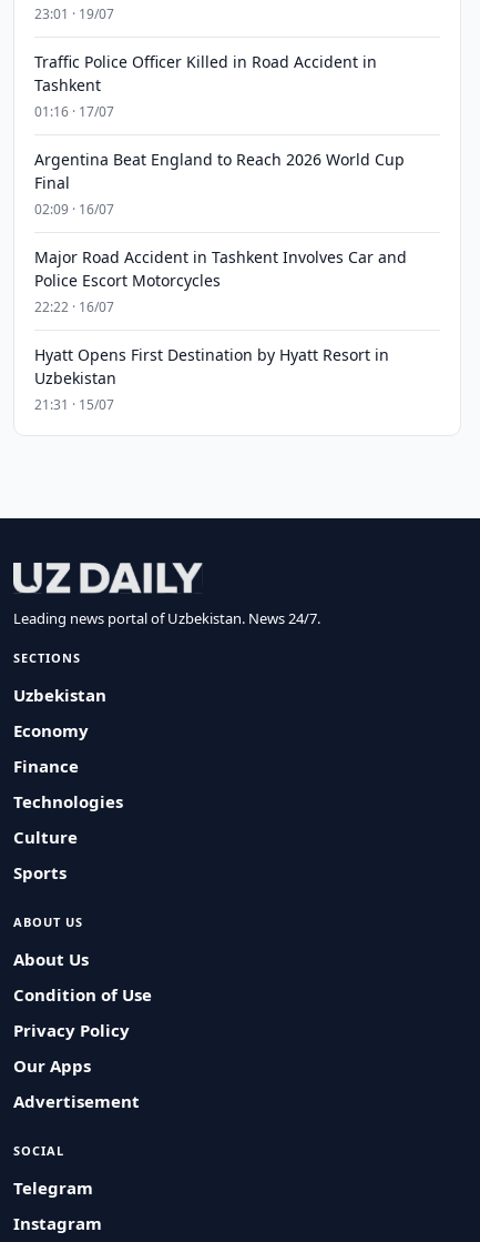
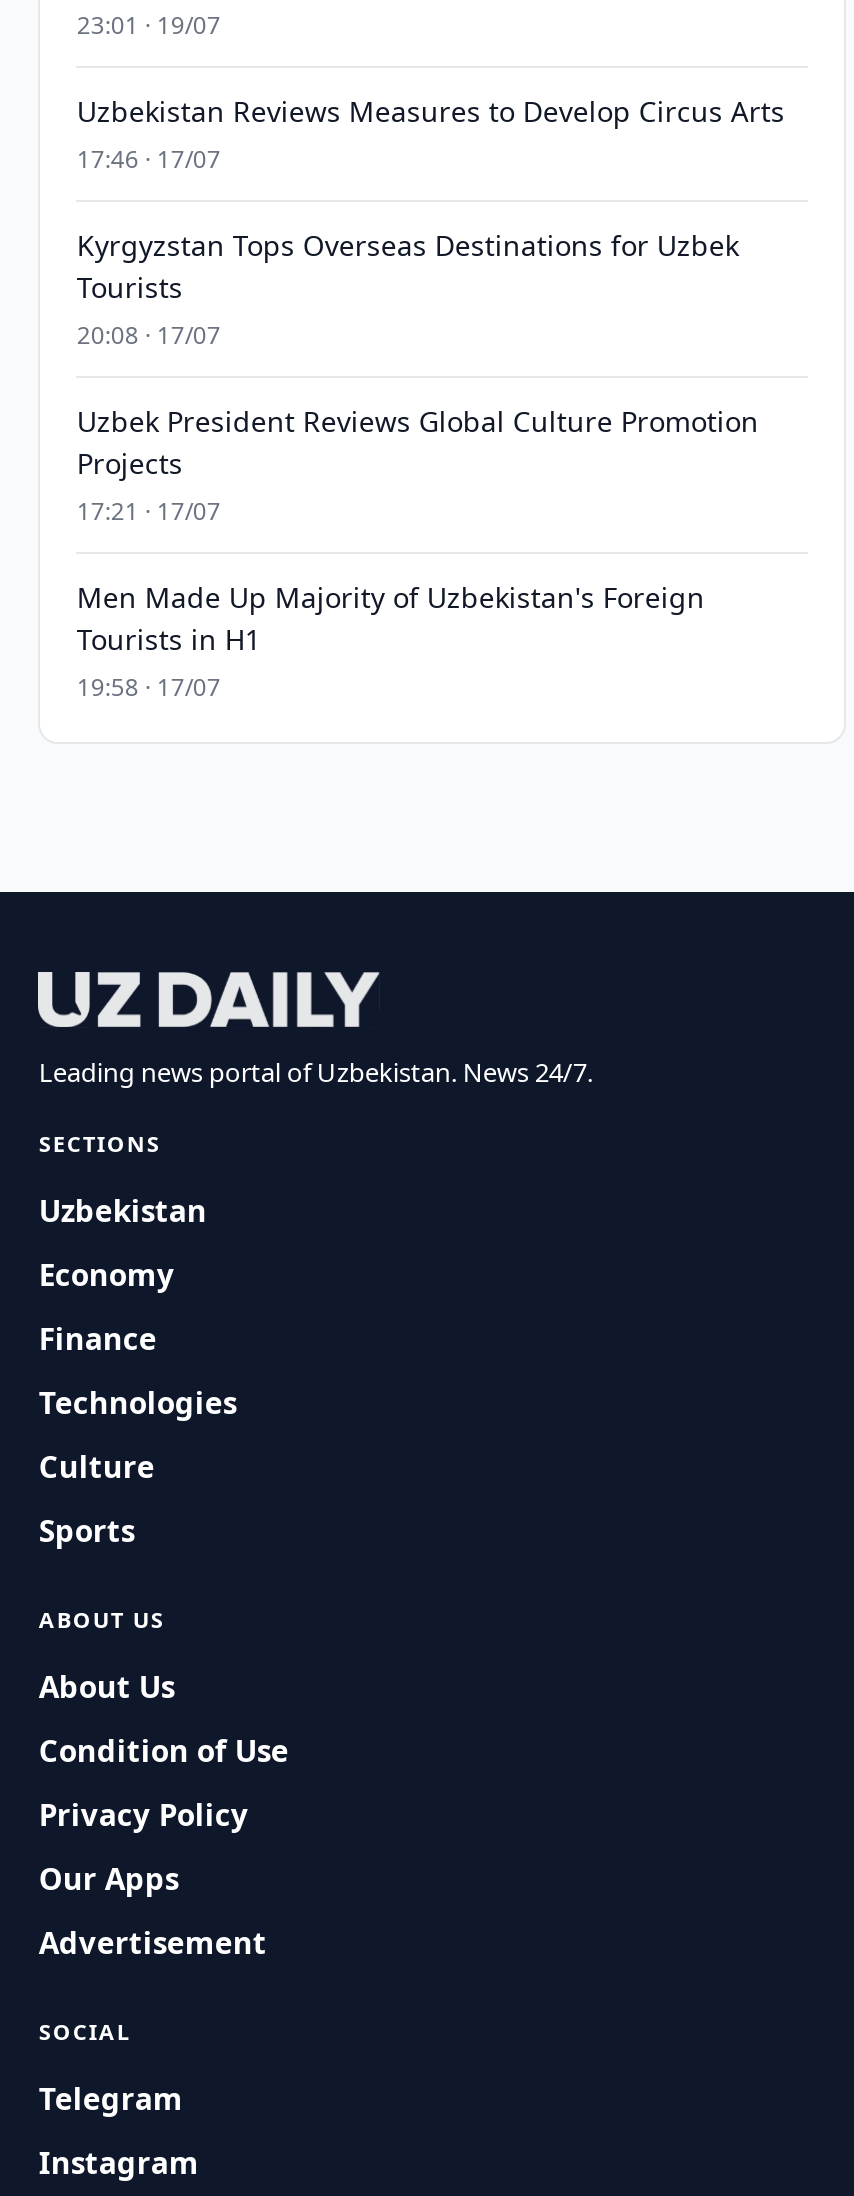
- Traffic Police Officer Killed in Road Accident in
- Tashkent
- 01:16 · 17/07
+ Uzbekistan Reviews Measures to Develop Circus Arts
+ 17:46 · 17/07

- Argentina Beat England to Reach 2026 World Cup
- Final
- 02:09 · 16/07
+ Kyrgyzstan Tops Overseas Destinations for Uzbek
+ Tourists
+ 20:08 · 17/07

- Major Road Accident in Tashkent Involves Car and
- Police Escort Motorcycles
- 22:22 · 16/07
+ Uzbek President Reviews Global Culture Promotion
+ Projects
+ 17:21 · 17/07

- Hyatt Opens First Destination by Hyatt Resort in
- Uzbekistan
- 21:31 · 15/07
+ Men Made Up Majority of Uzbekistan's Foreign
+ Tourists in H1
+ 19:58 · 17/07
